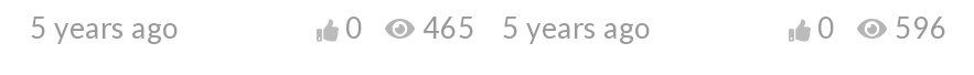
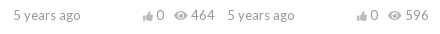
- 0 465 5 years ago
+ 0 464 5 years ago
